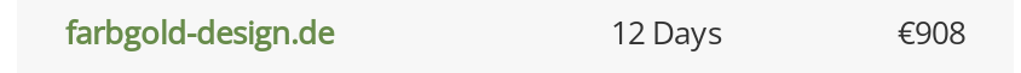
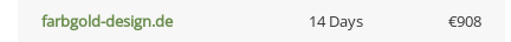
- 12 Days
+ 14 Days
